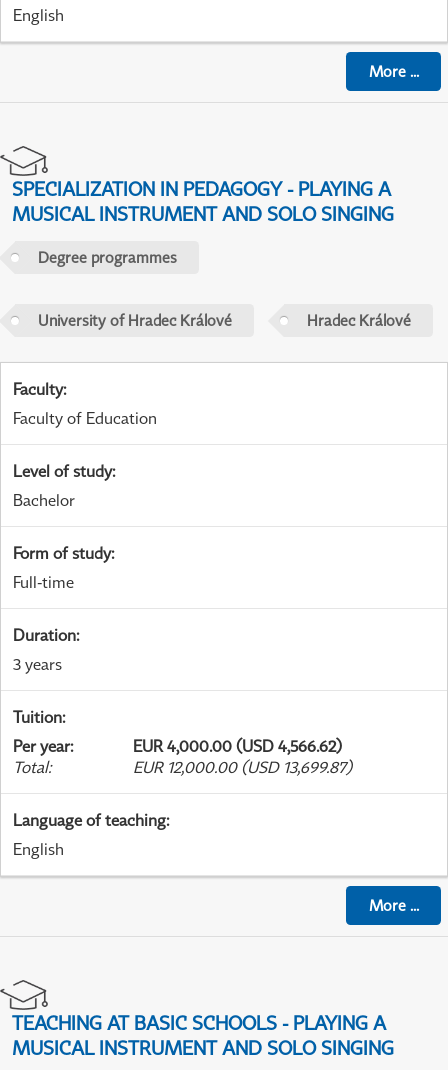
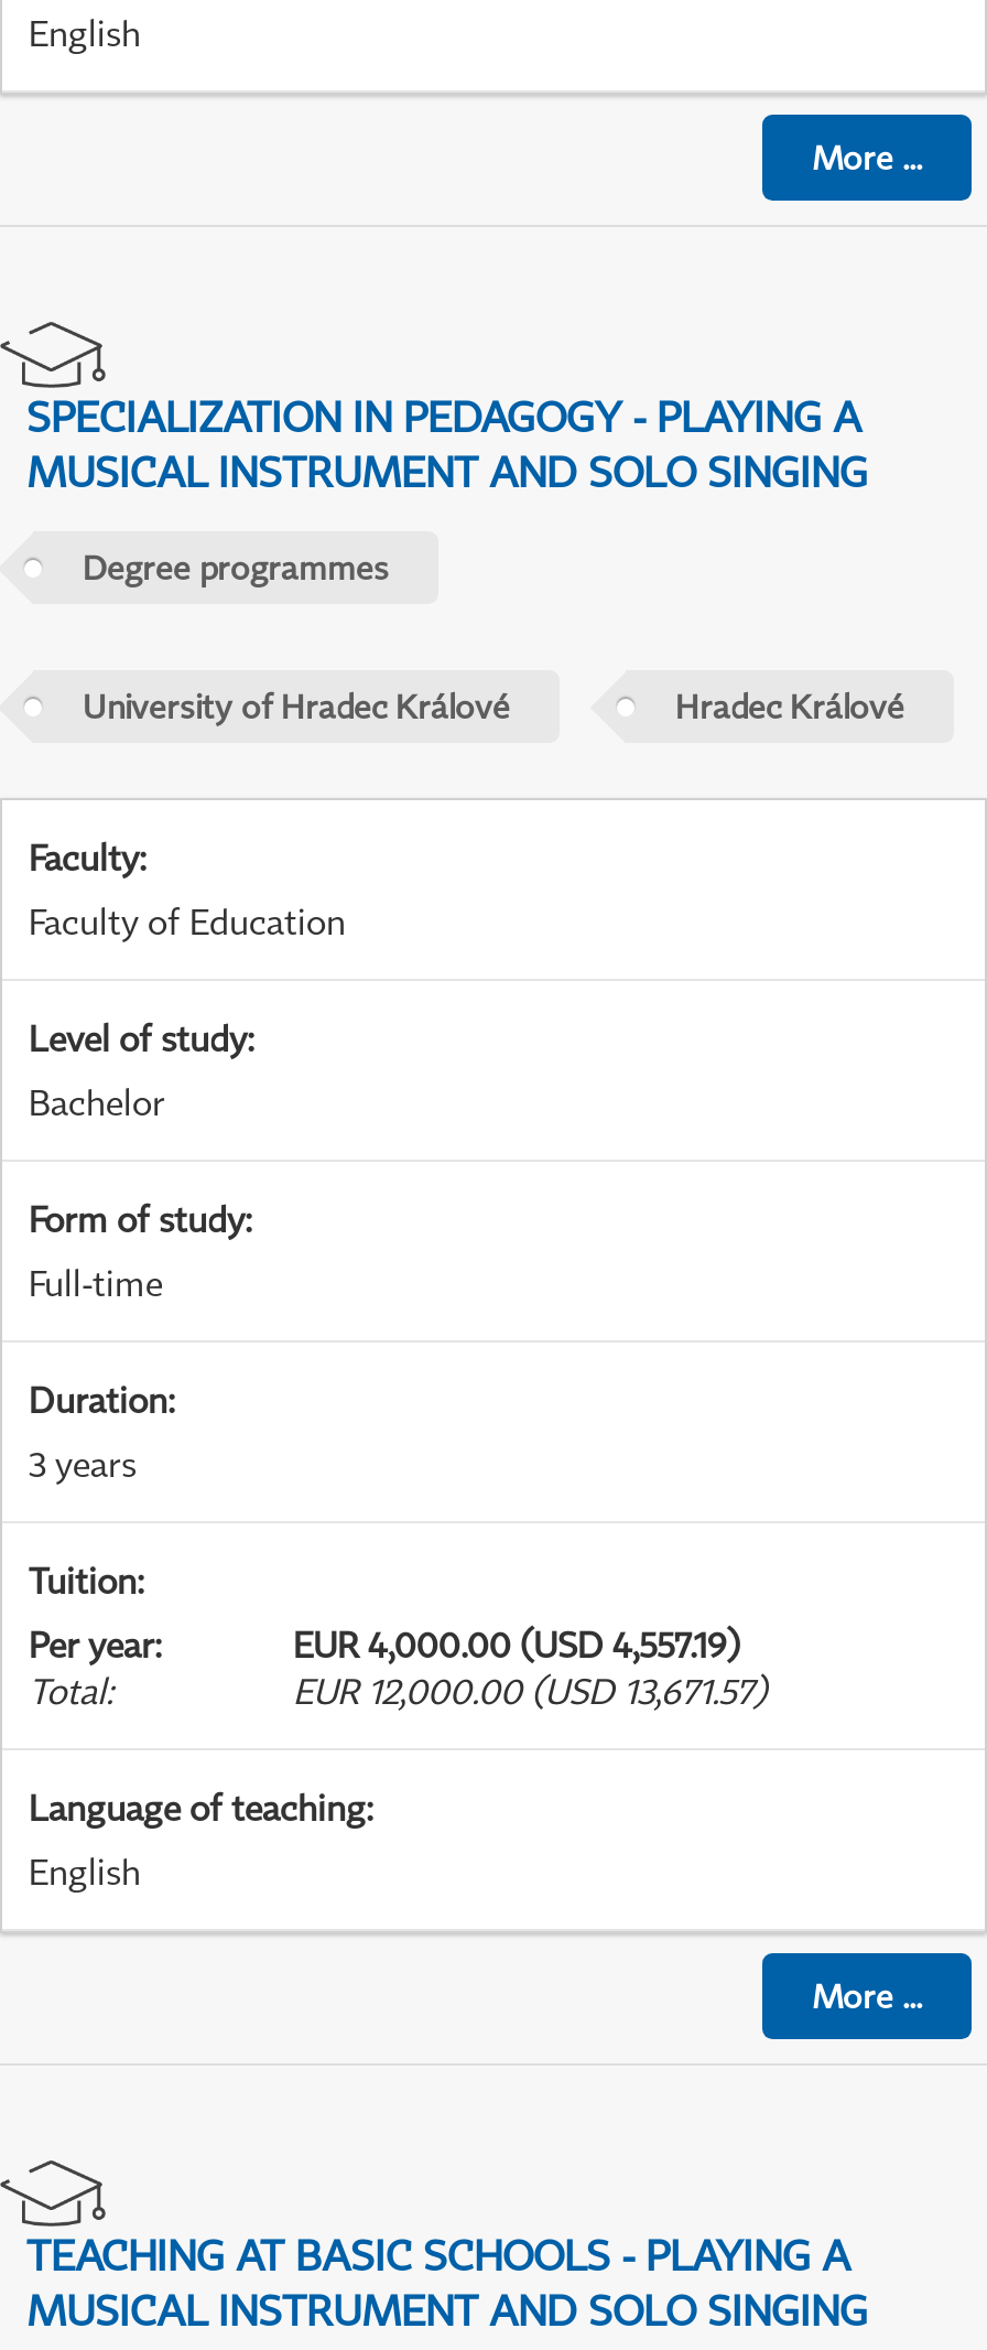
- EUR 4,000.00 (USD 4,566.62)
+ EUR 4,000.00 (USD 4,557.19)

- EUR 12,000.00 (USD 13,699.87)
+ EUR 12,000.00 (USD 13,671.57)
